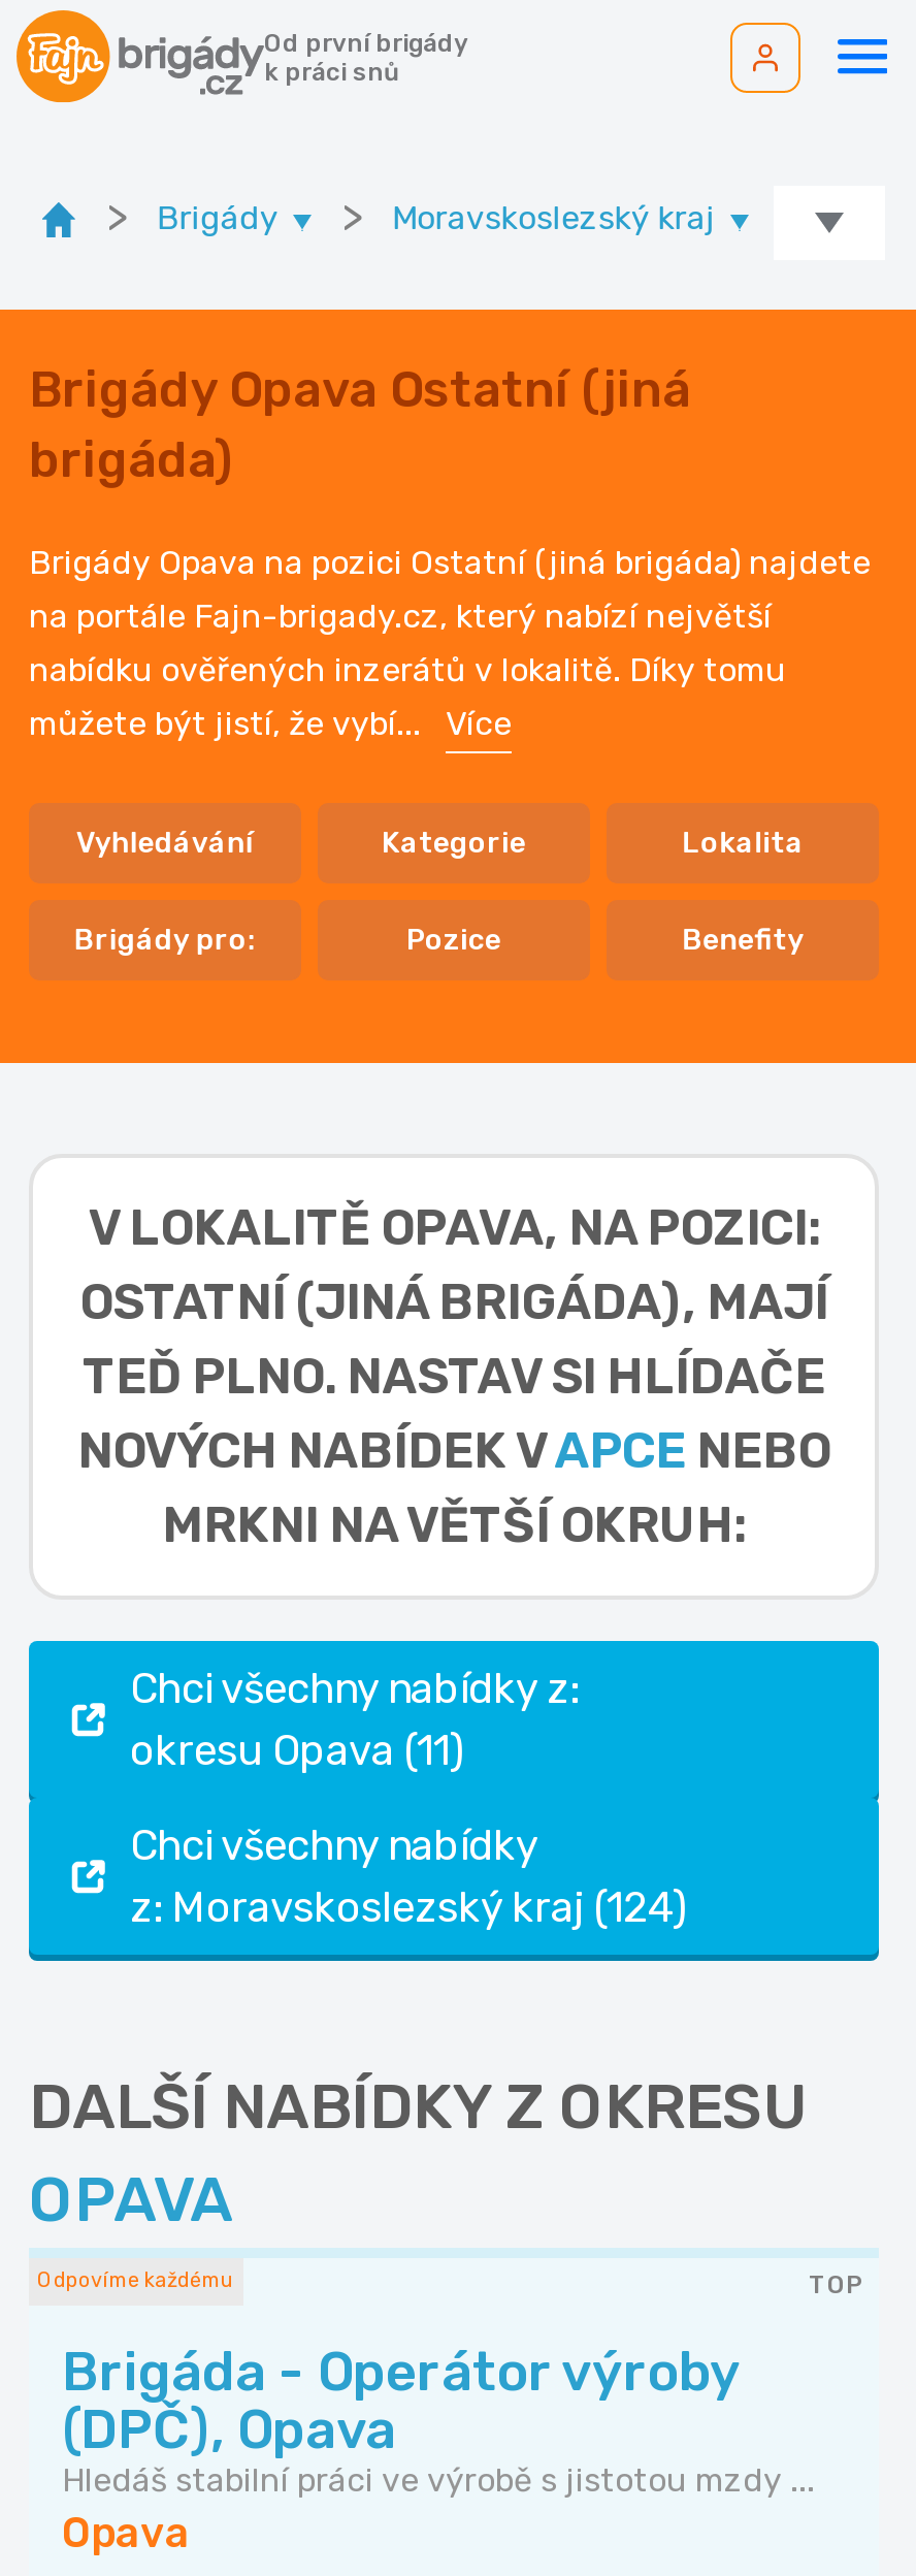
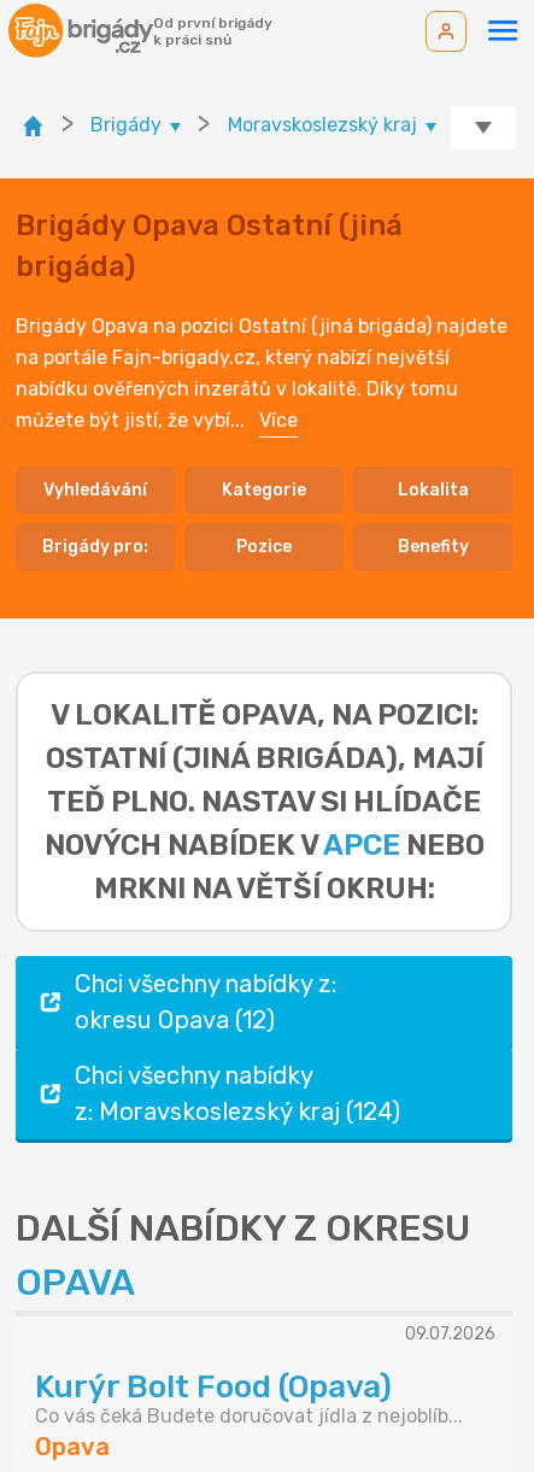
- okresu Opava (11)
+ okresu Opava (12)

- Odpovíme každému
- TOP
+ 09.07.2026

- Brigáda - Operátor výroby
- (DPČ), Opava
- Hledáš stabilní práci ve výrobě s jistotou mzdy ...
+ Kurýr Bolt Food (Opava)
+ Co vás čeká Budete doručovat jídla z nejoblíb...
